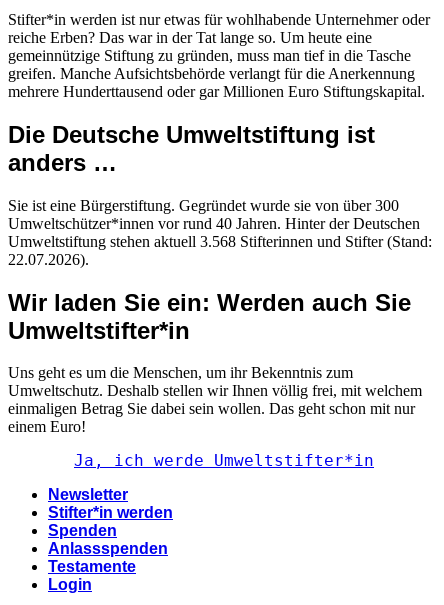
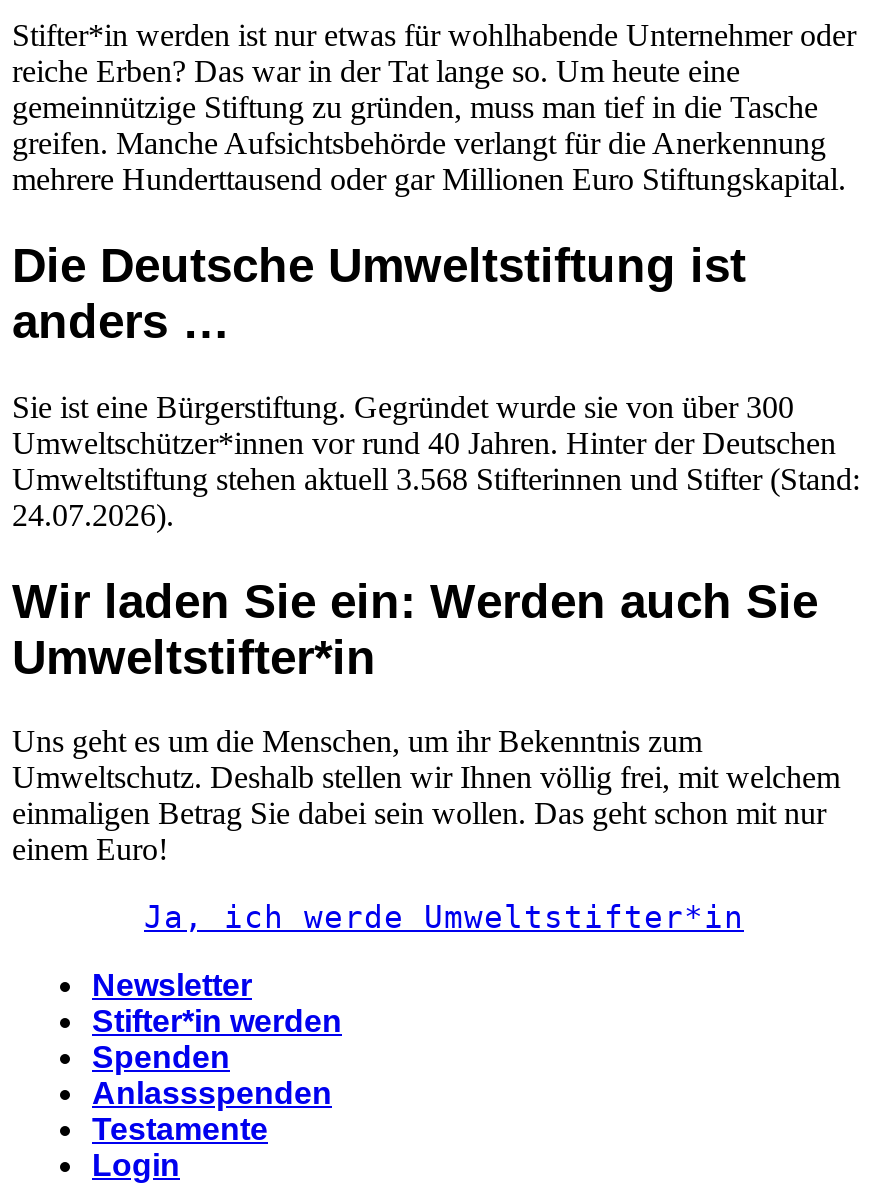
- 22.07.2026).
+ 24.07.2026).
